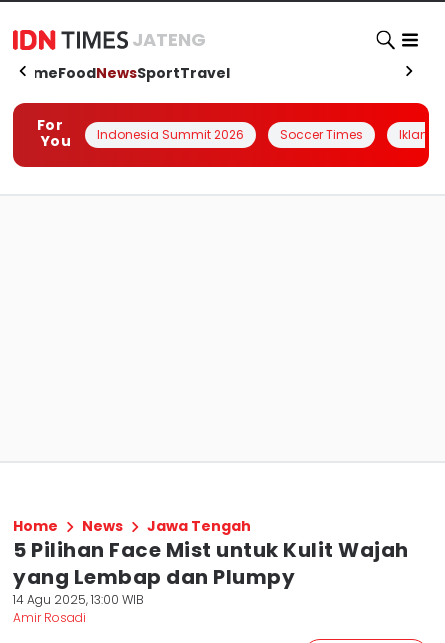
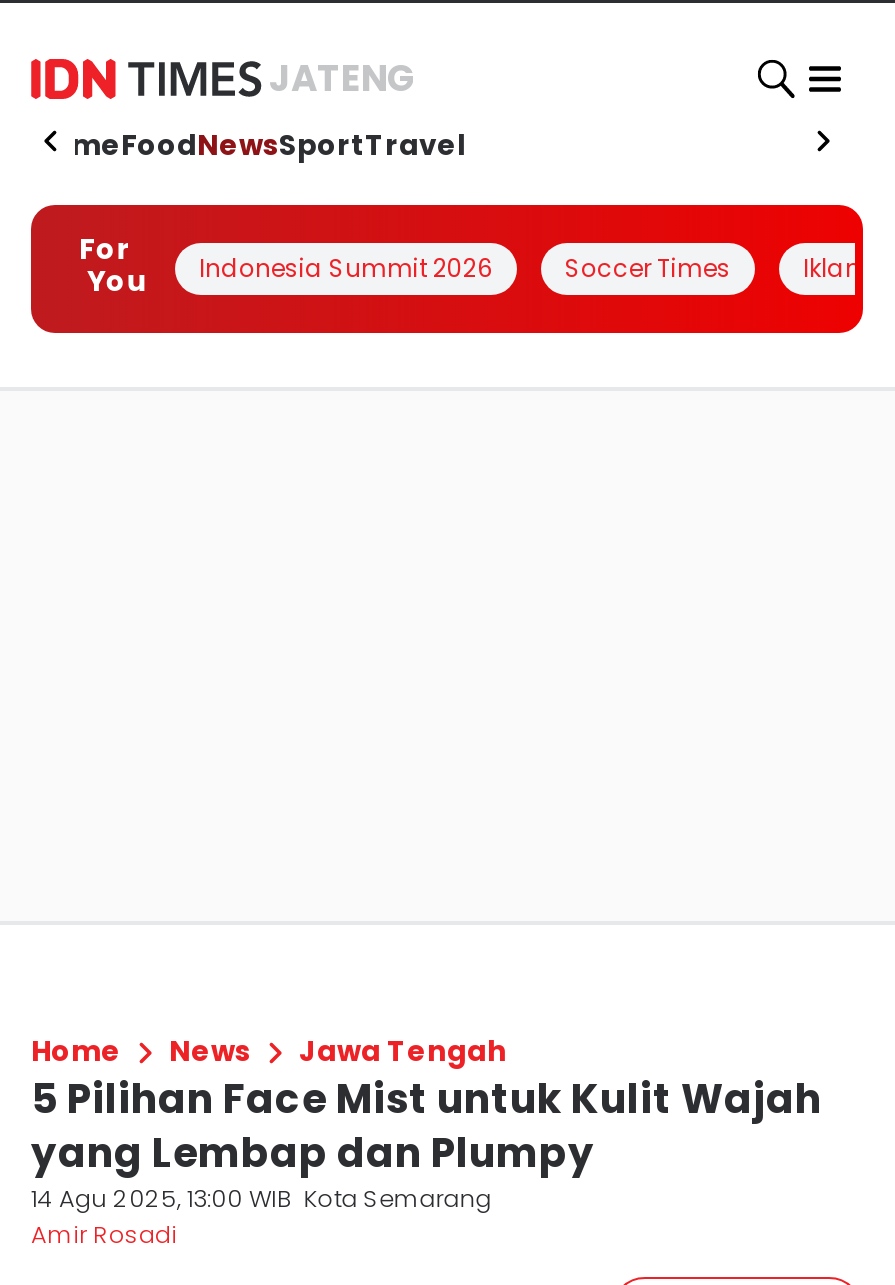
- 14 Agu 2025, 13:00 WIB
+ 14 Agu 2025, 13:00 WIB Kota Semarang
